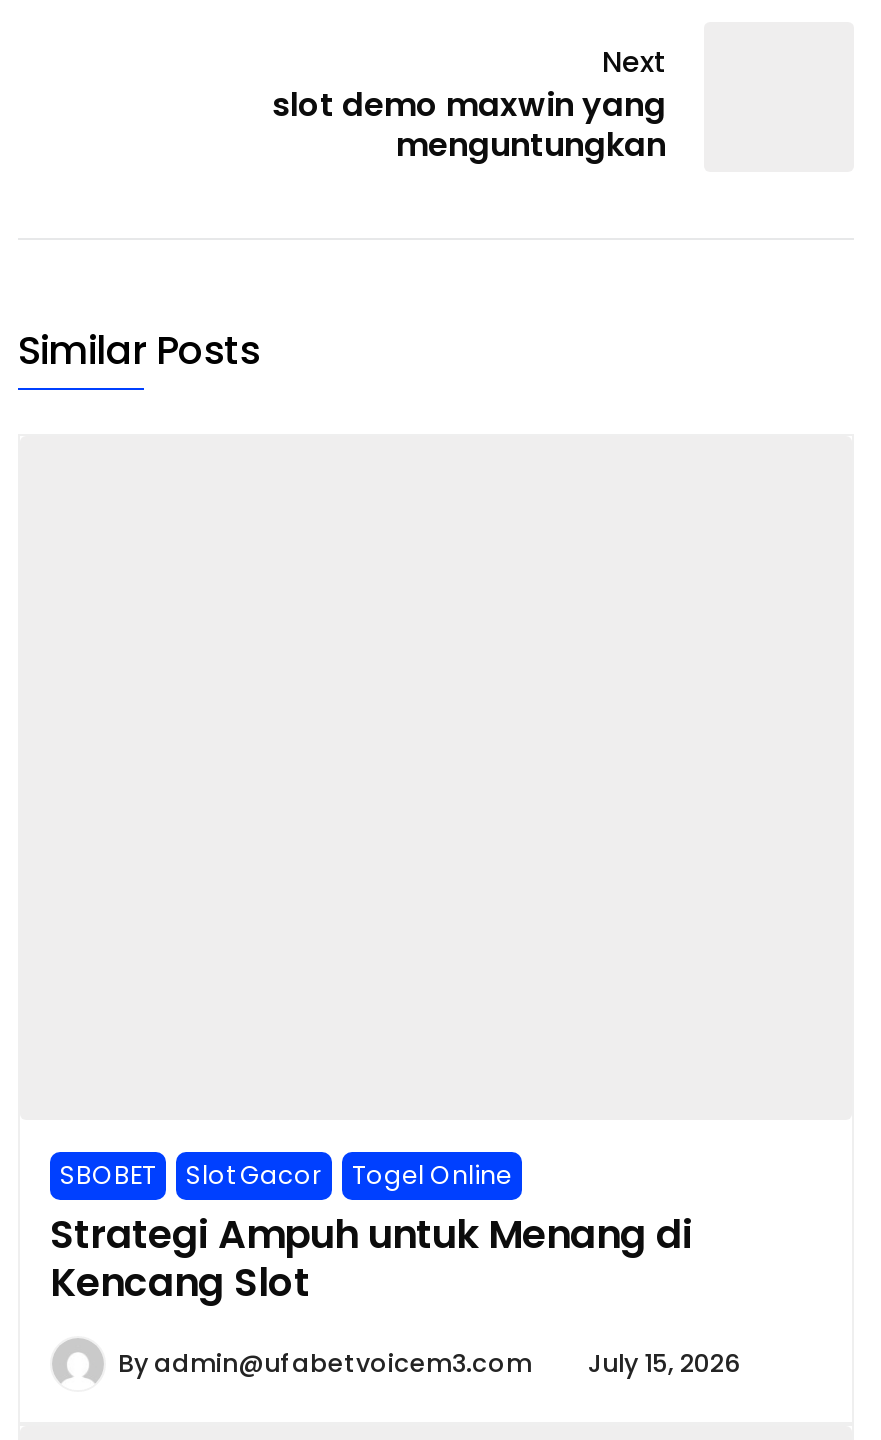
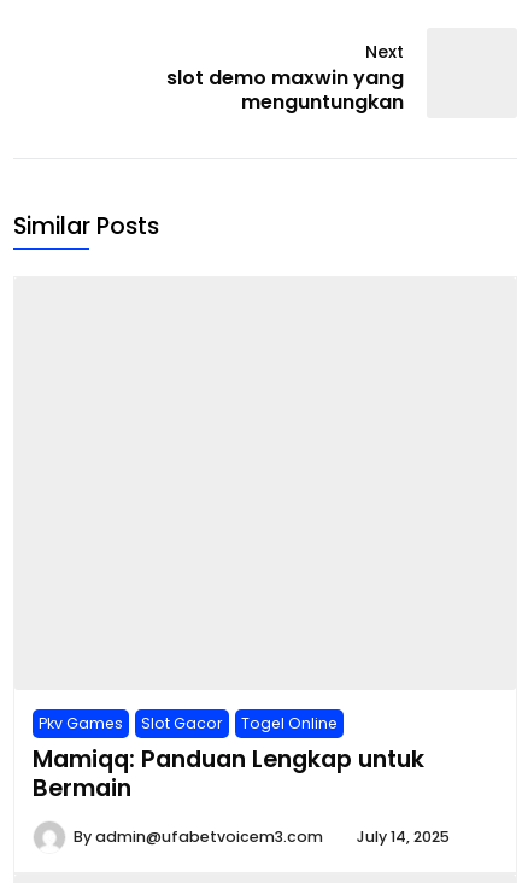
- SBOBET
+ Pkv Games

- Strategi Ampuh untuk Menang di
- Kencang Slot
+ Mamiqq: Panduan Lengkap untuk
+ Bermain

- By admin@ufabetvoicem3.com July 15, 2026
+ By admin@ufabetvoicem3.com July 14, 2025
